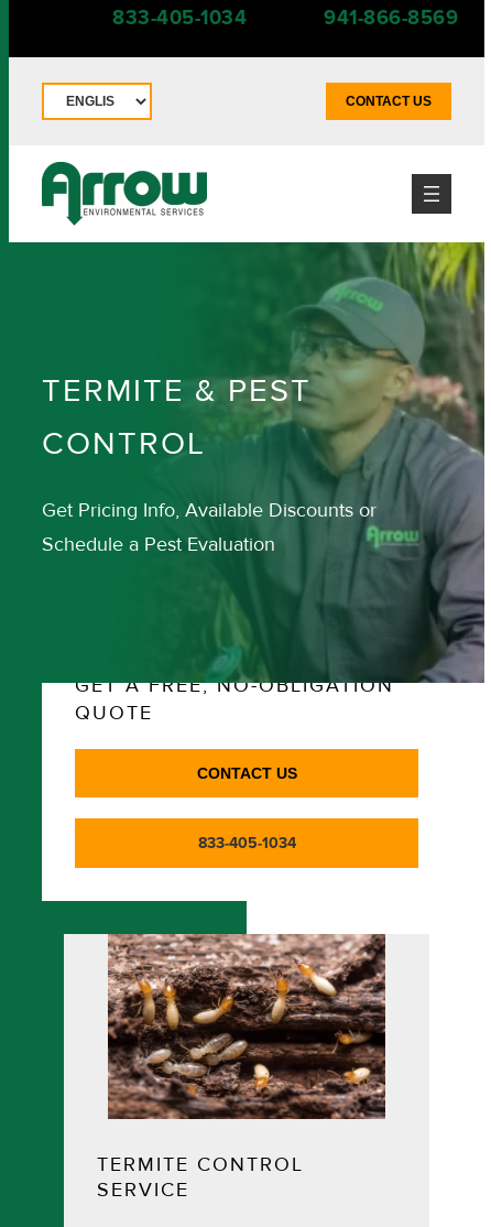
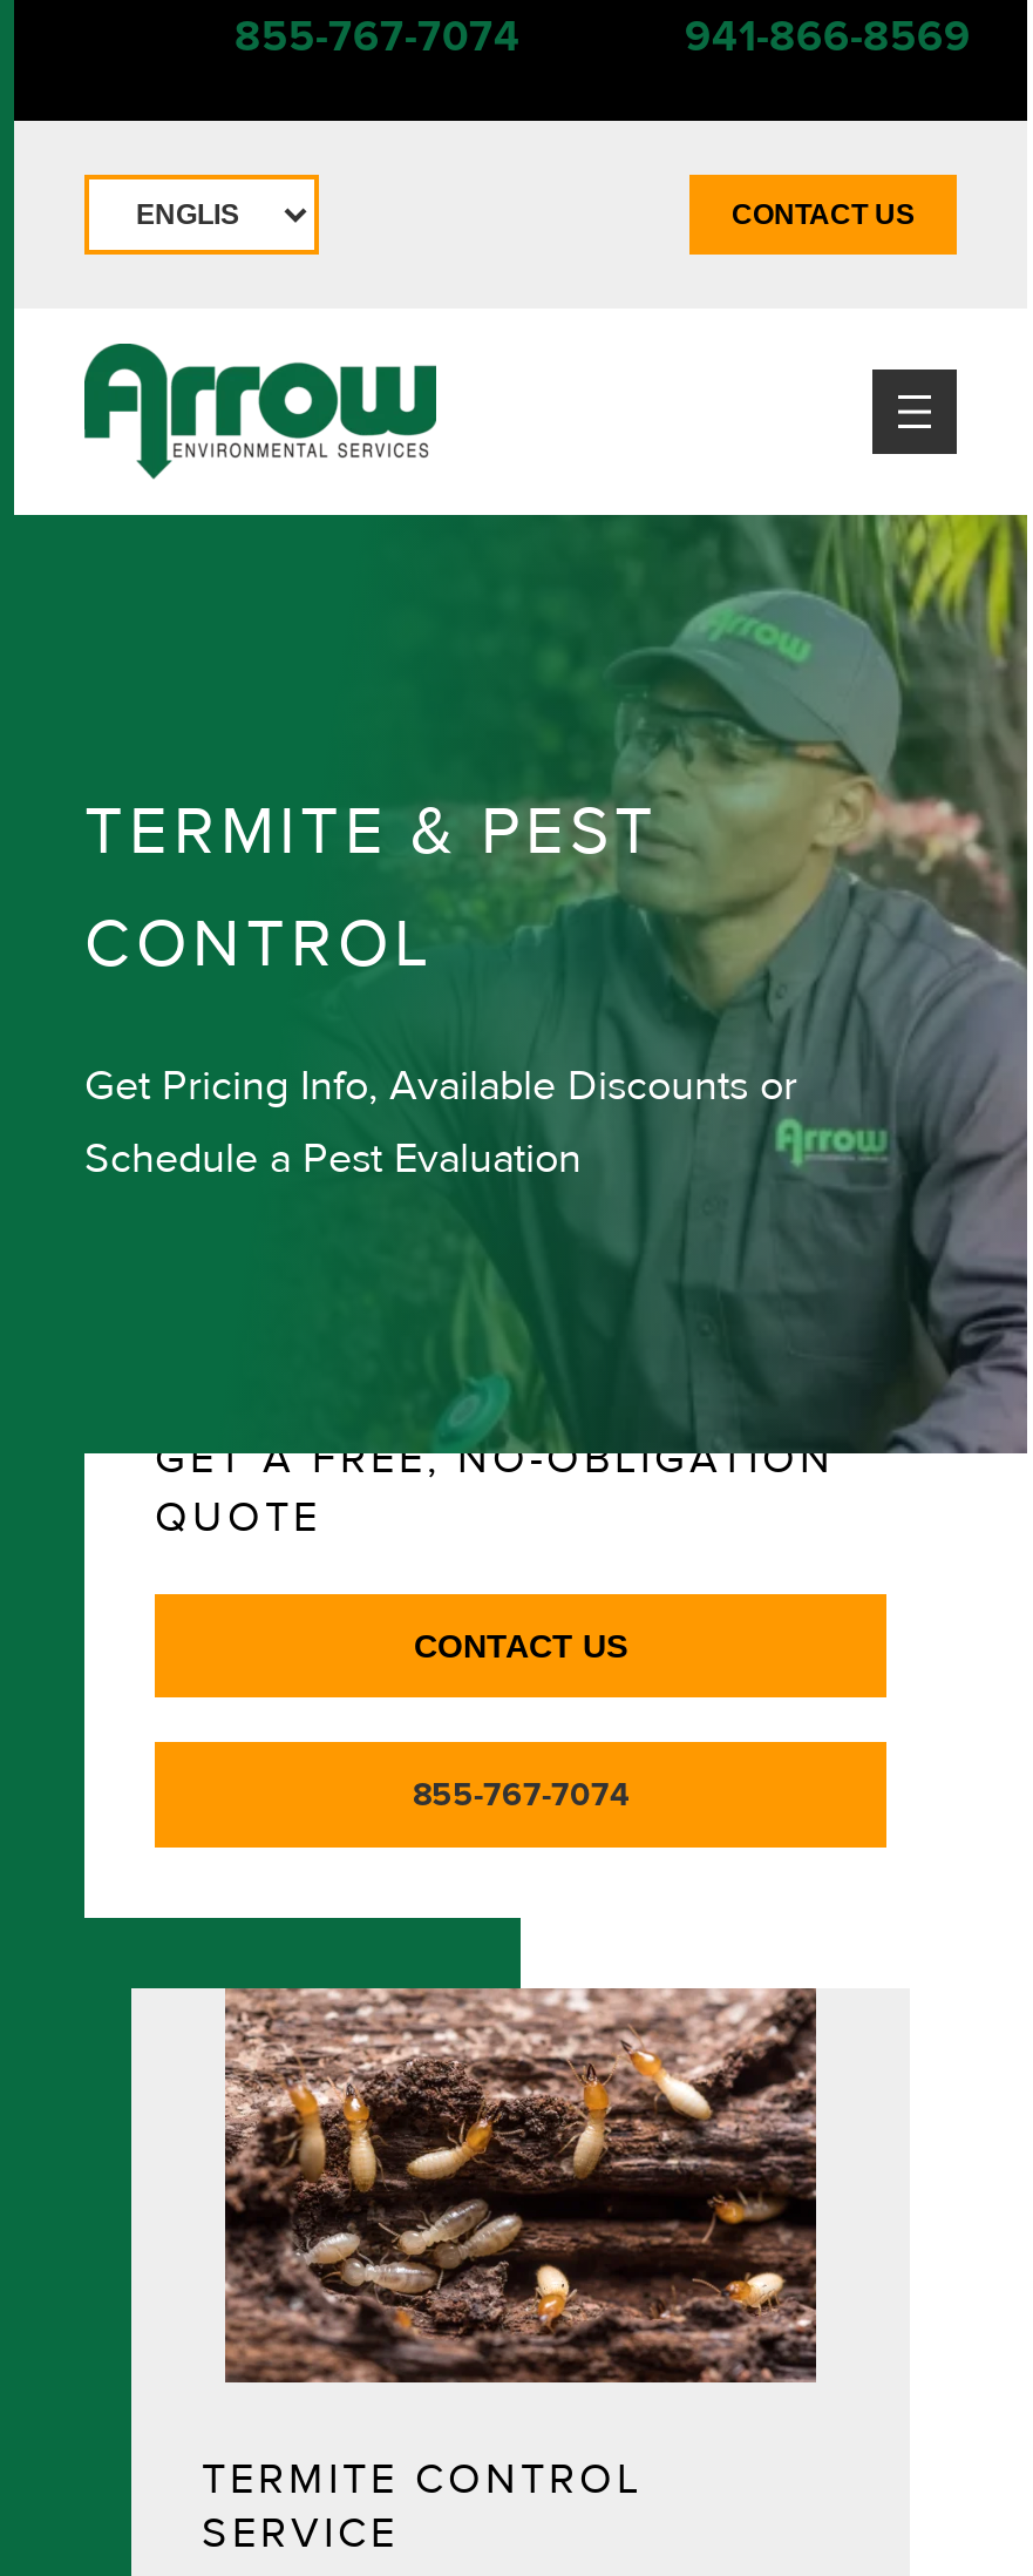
- 833-405-1034
+ 855-767-7074

- 833-405-1034
+ 855-767-7074
